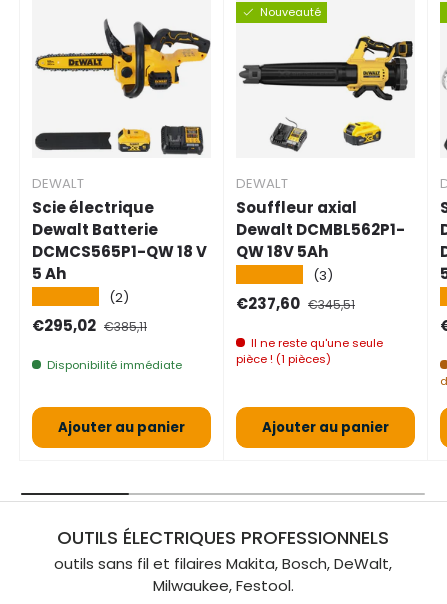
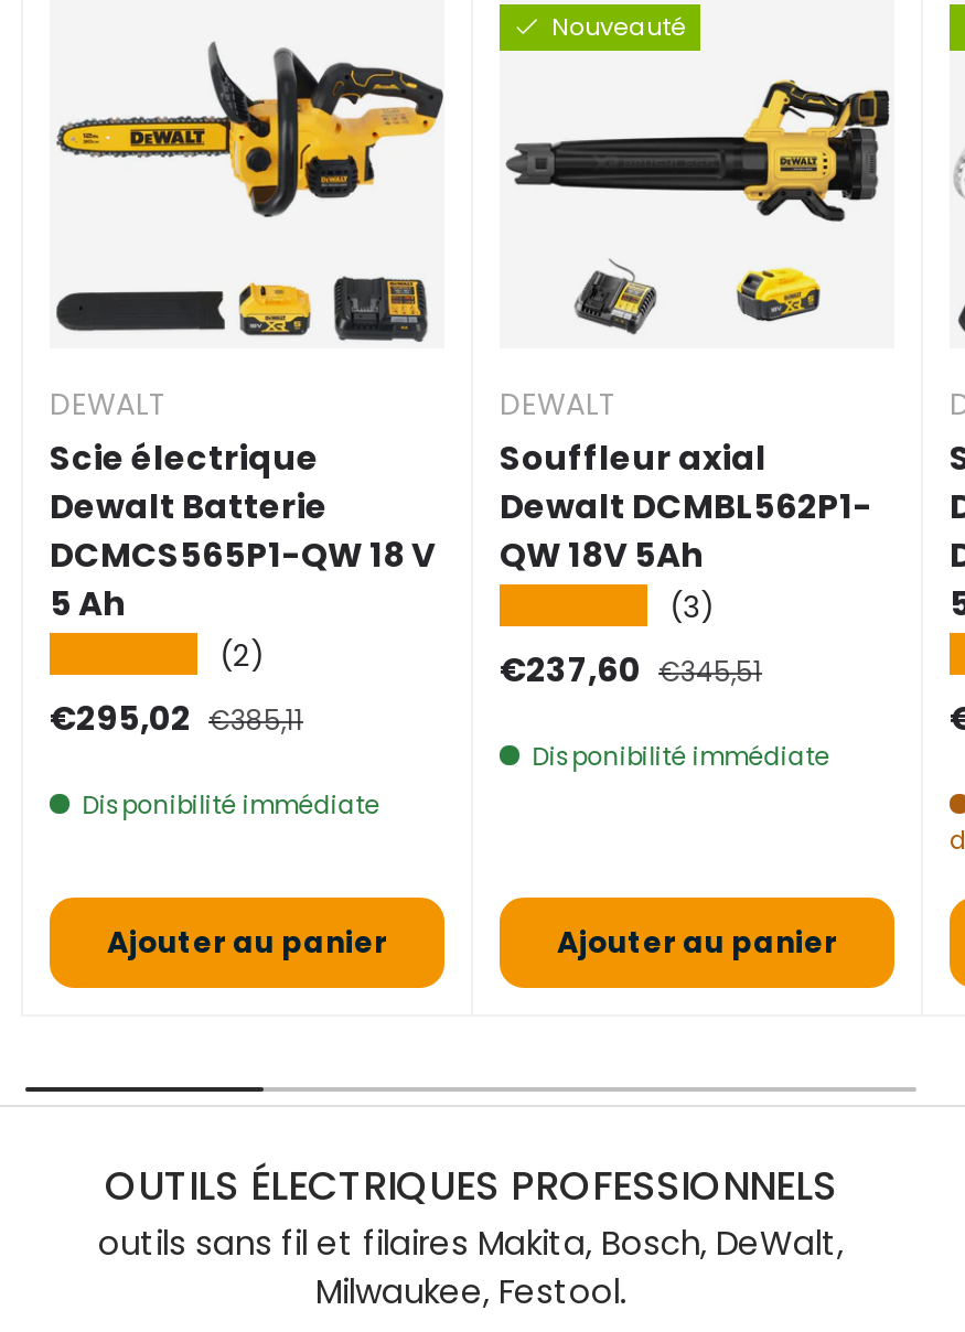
- Il ne reste qu'une seule
- pièce ! (1 pièces)
+ Disponibilité immédiate
